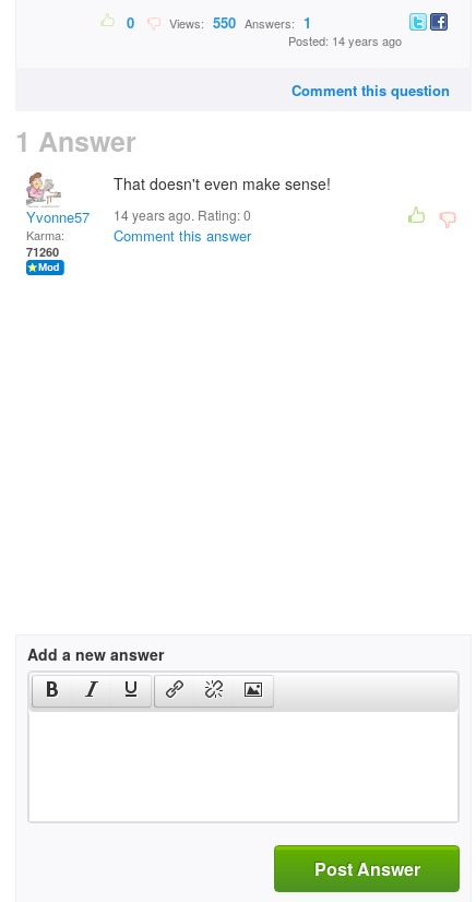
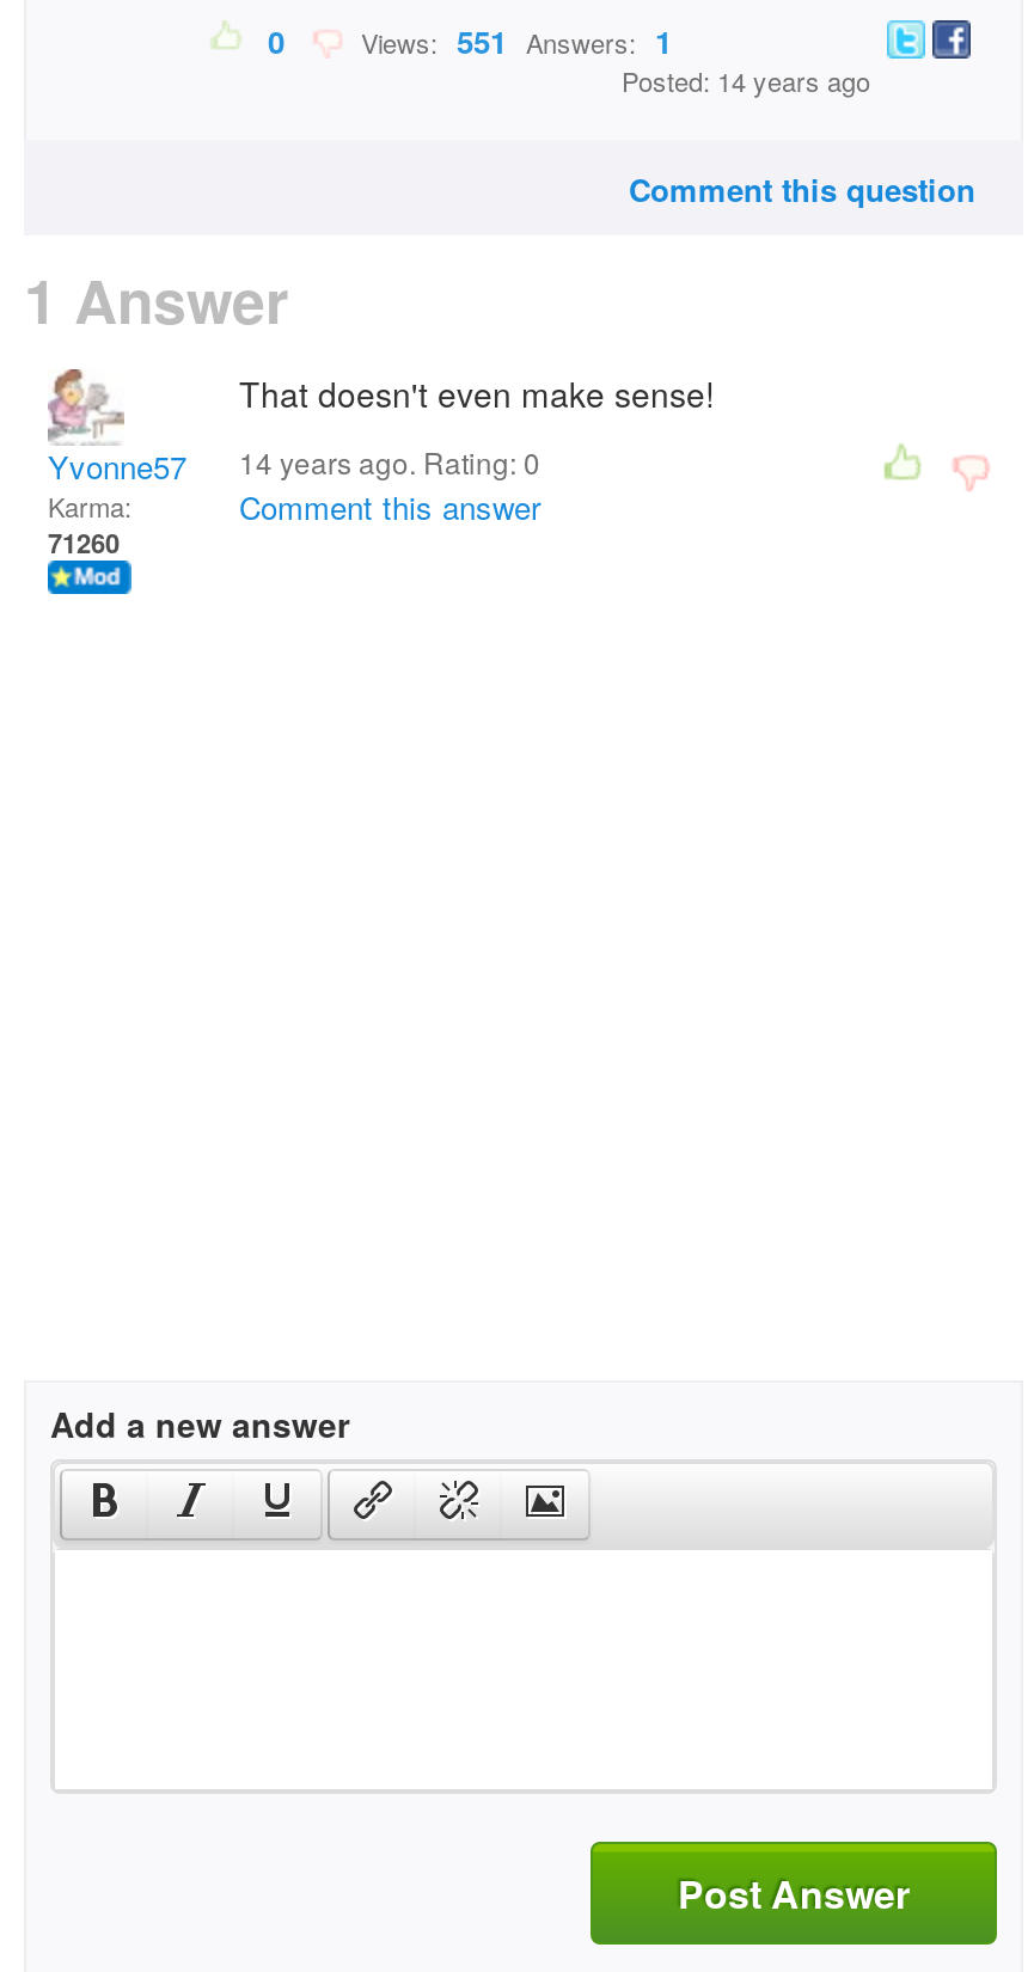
- Views: 550 Answers: 1
+ Views: 551 Answers: 1
